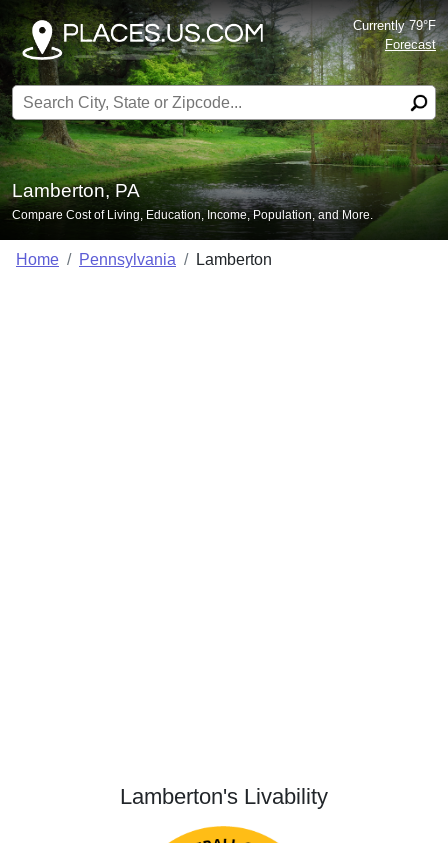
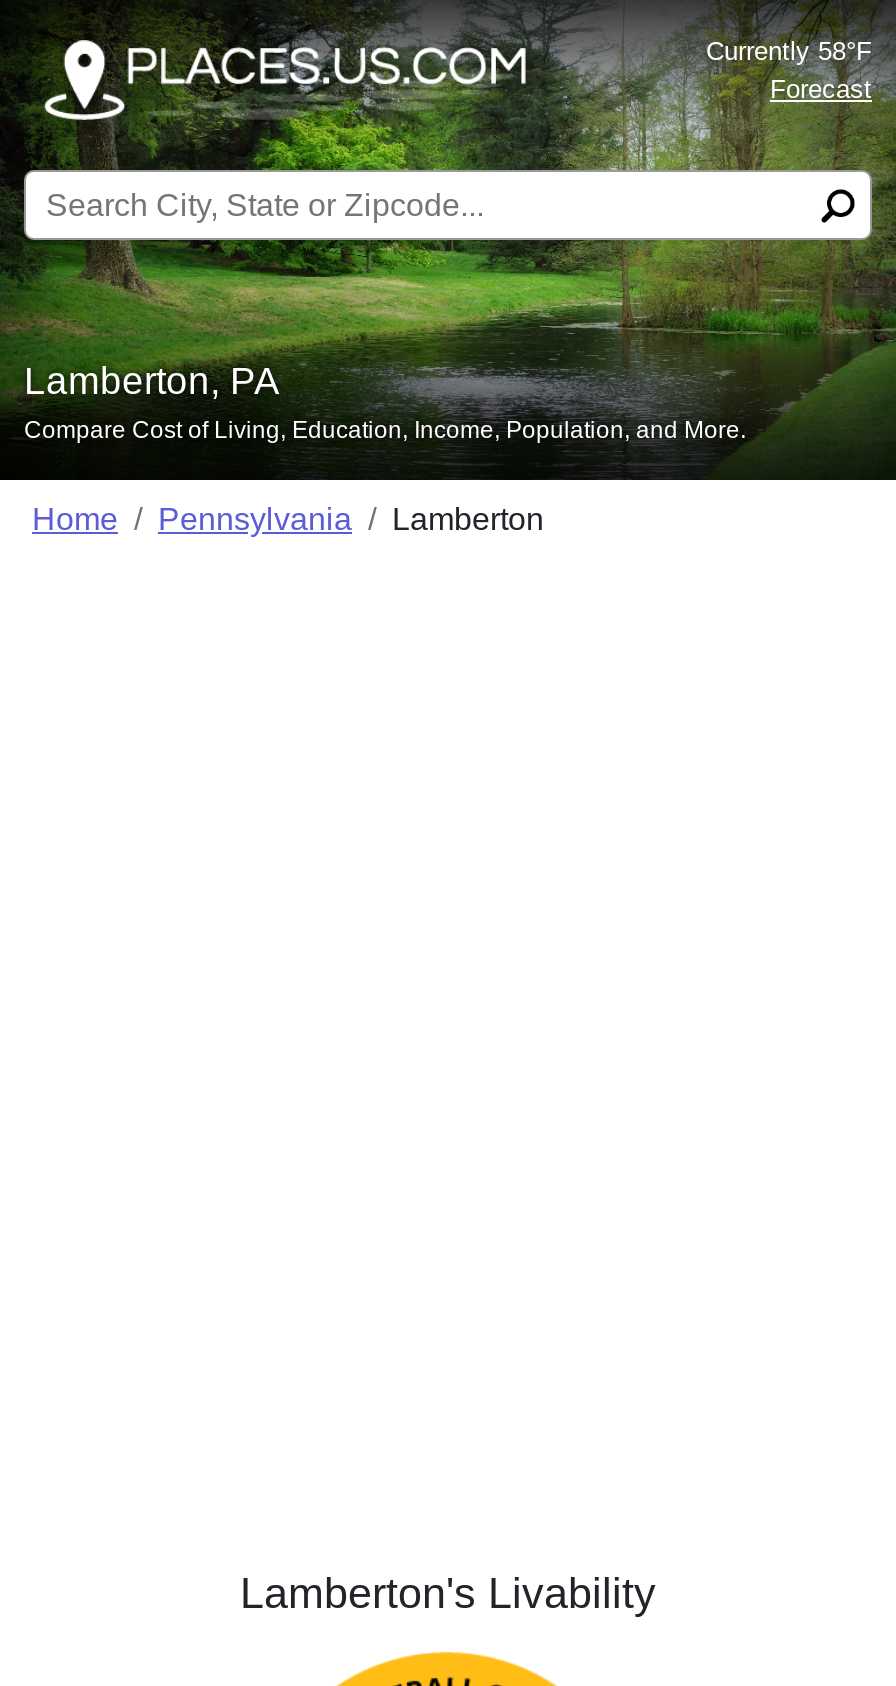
- Currently 79°F
+ Currently 58°F
